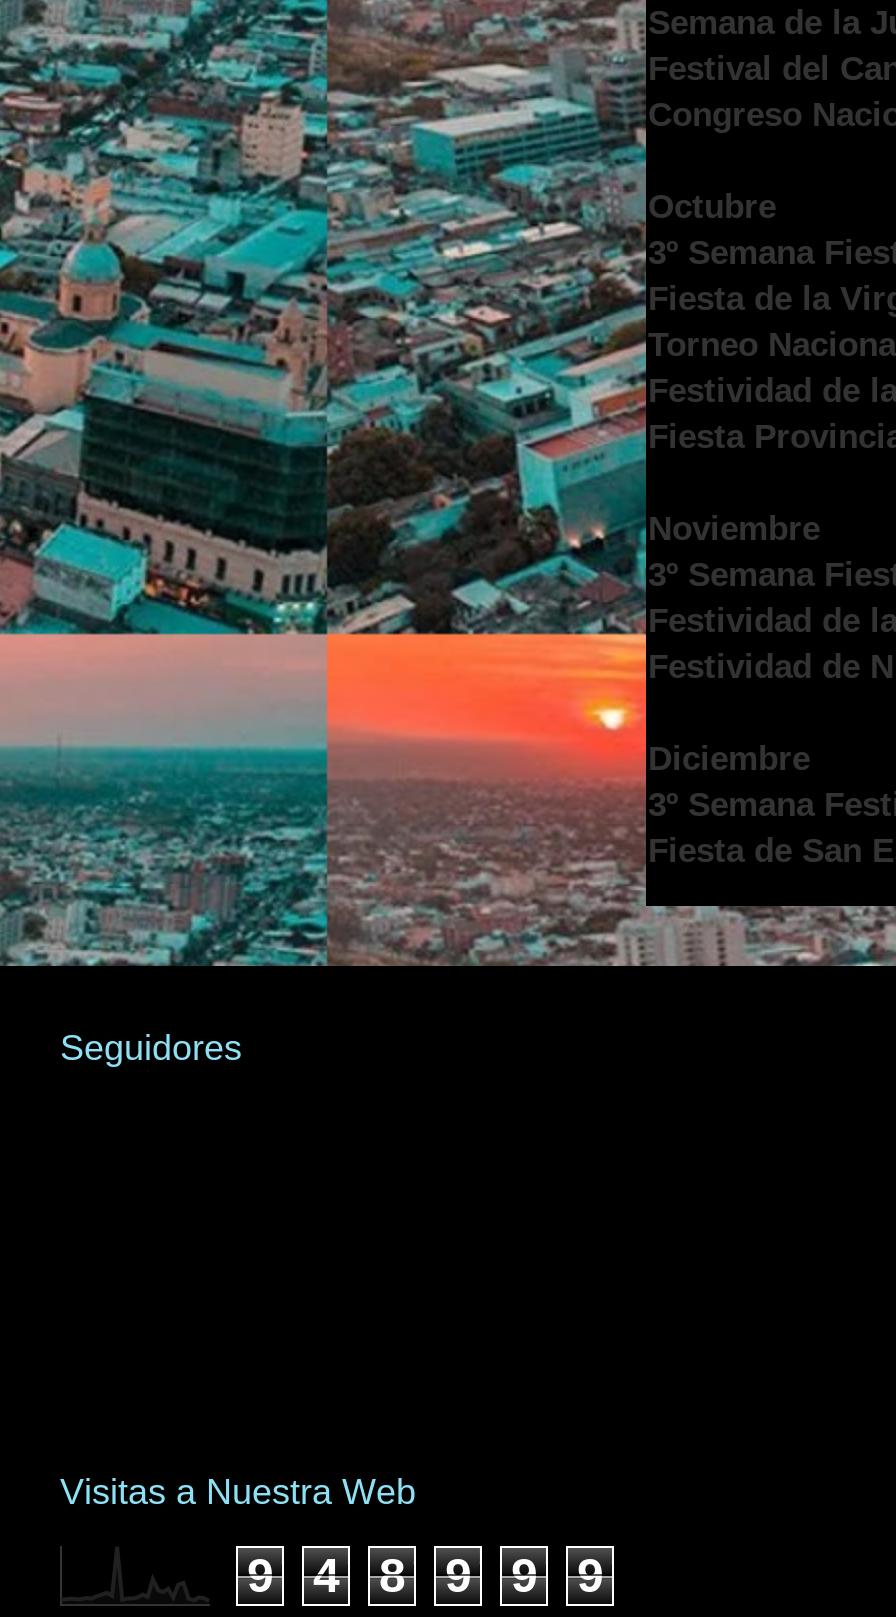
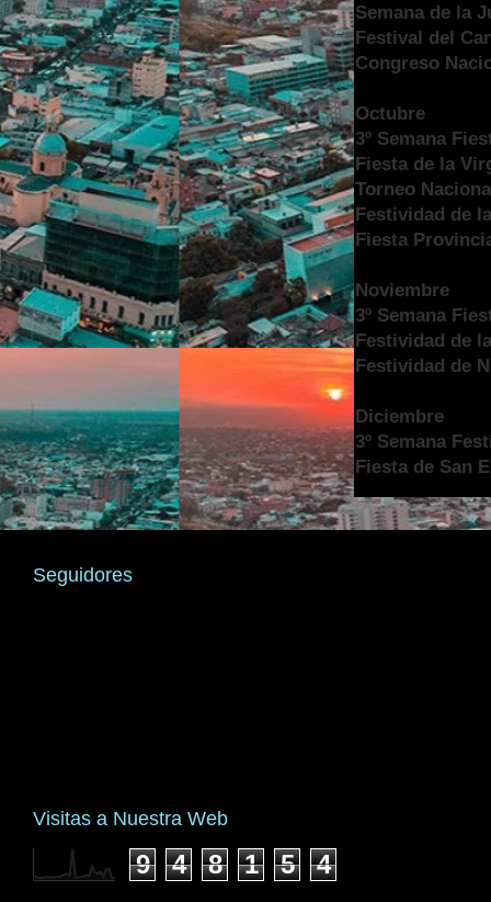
- 9
+ 1

- 9
+ 5

- 9
+ 4
